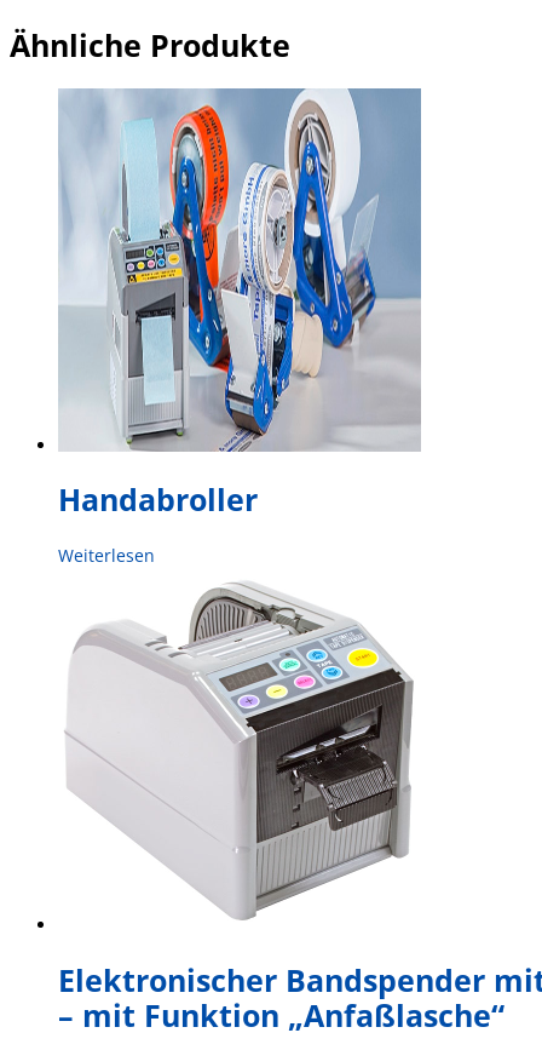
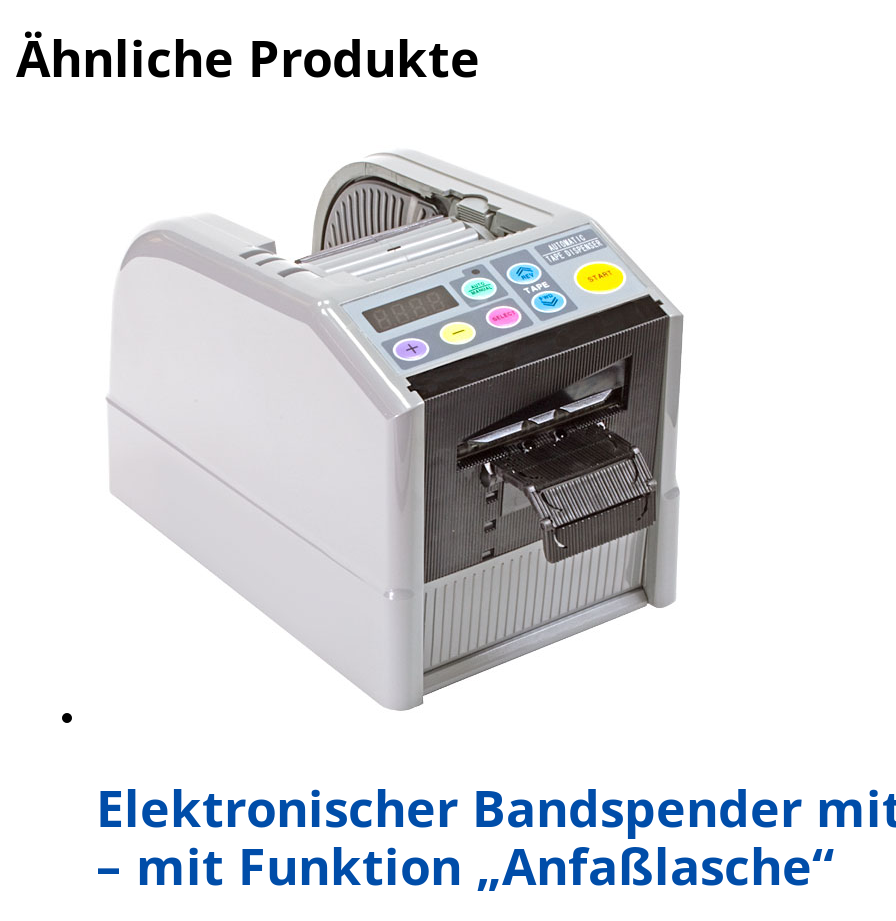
- [image]
- Handabroller
- Weiterlesen
